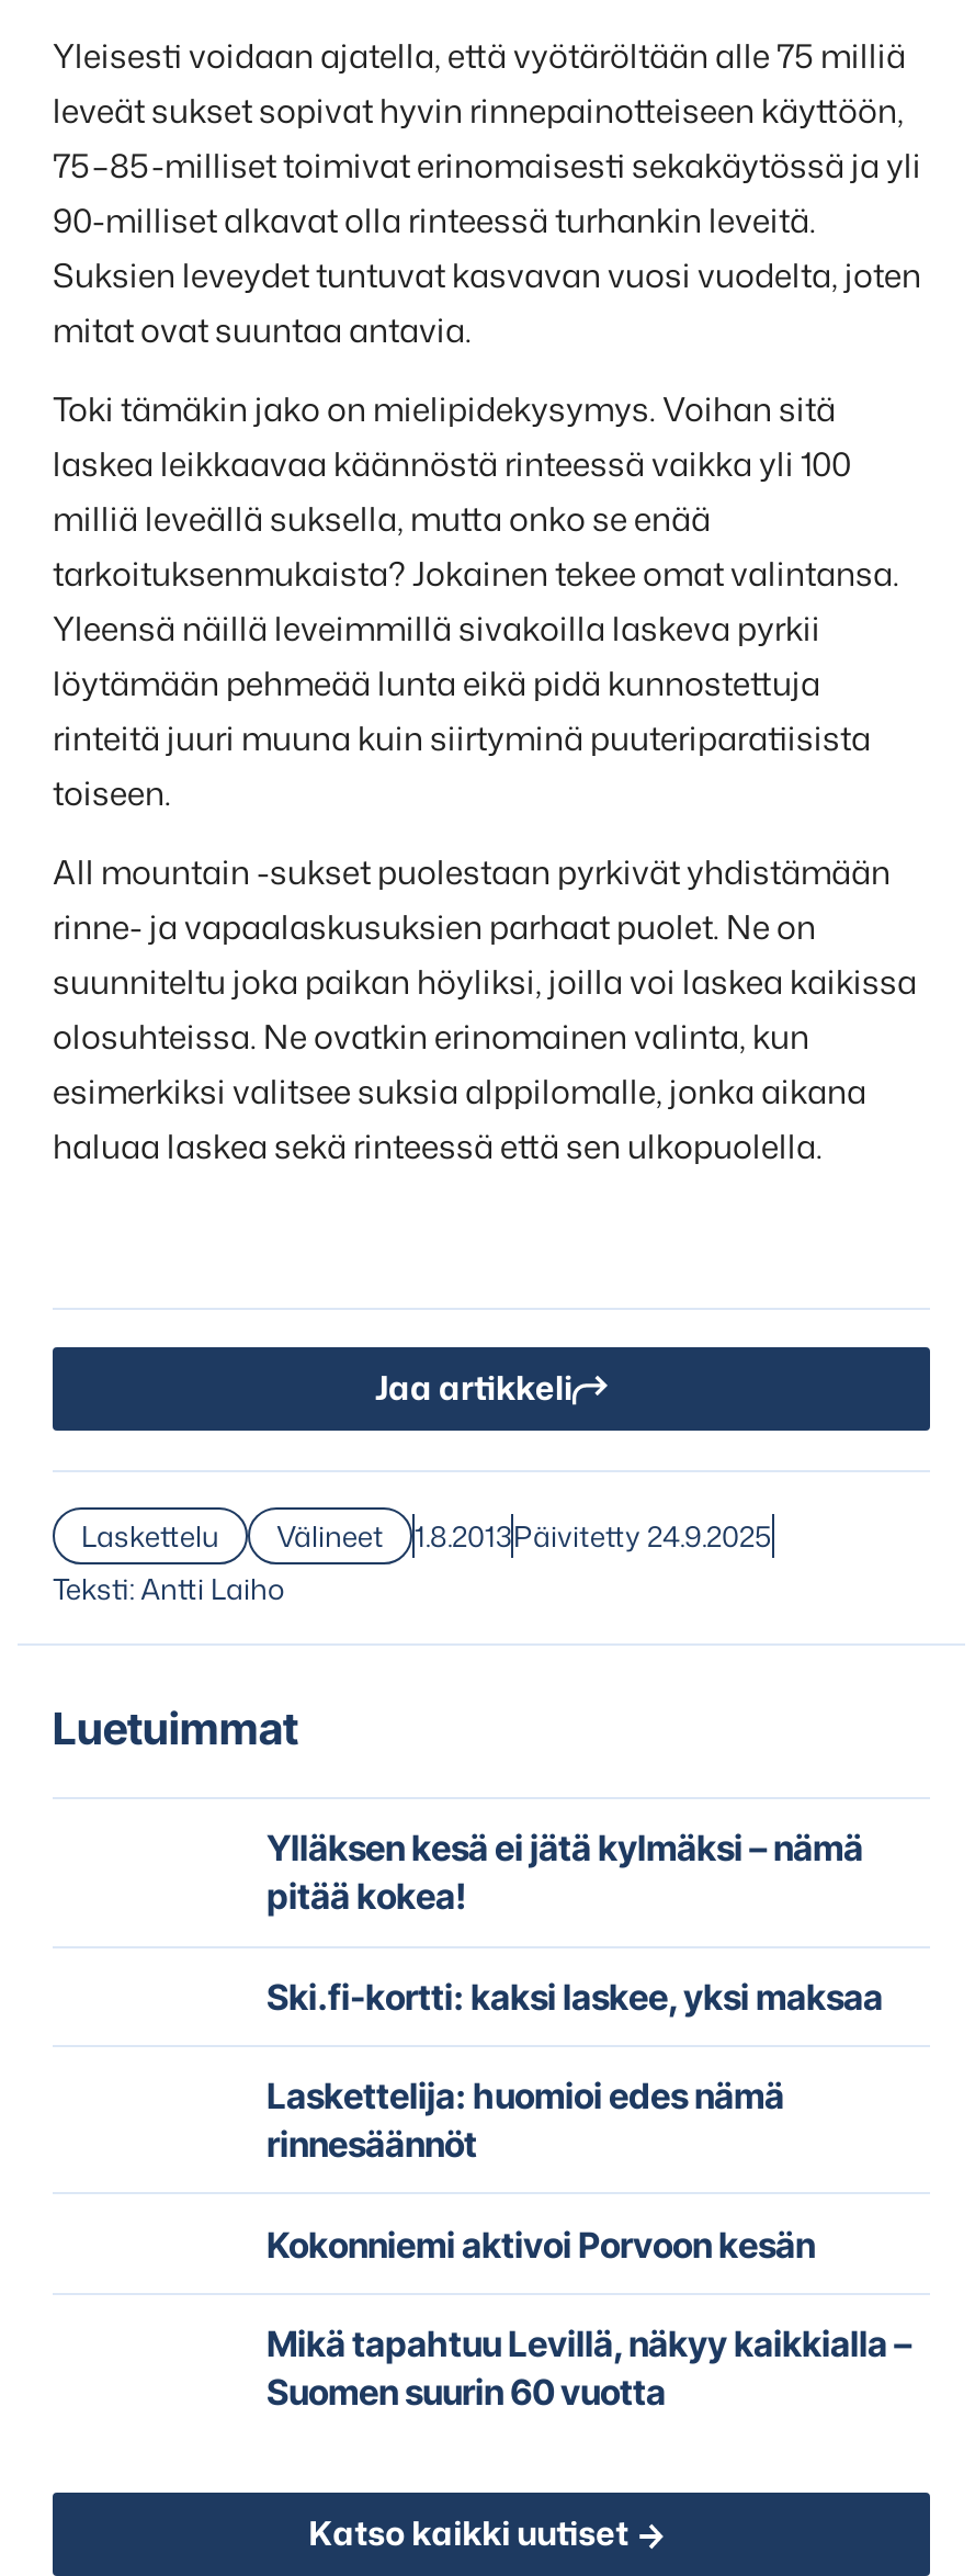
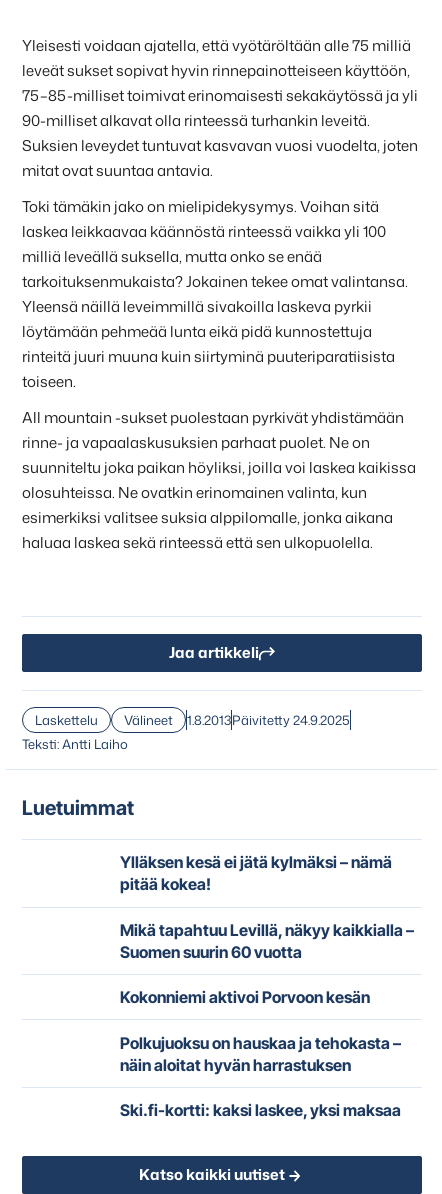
moved down: Ski.fi-kortti: kaksi laskee, yksi maksaa

- Laskettelija: huomioi edes nämä
- rinnesäännöt

moved down: Kokonniemi aktivoi Porvoon kesän

moved up: Mikä tapahtuu Levillä, näkyy kaikkialla – | Suomen suurin 60 vuotta

+ Polkujuoksu on hauskaa ja tehokasta –
+ näin aloitat hyvän harrastuksen
